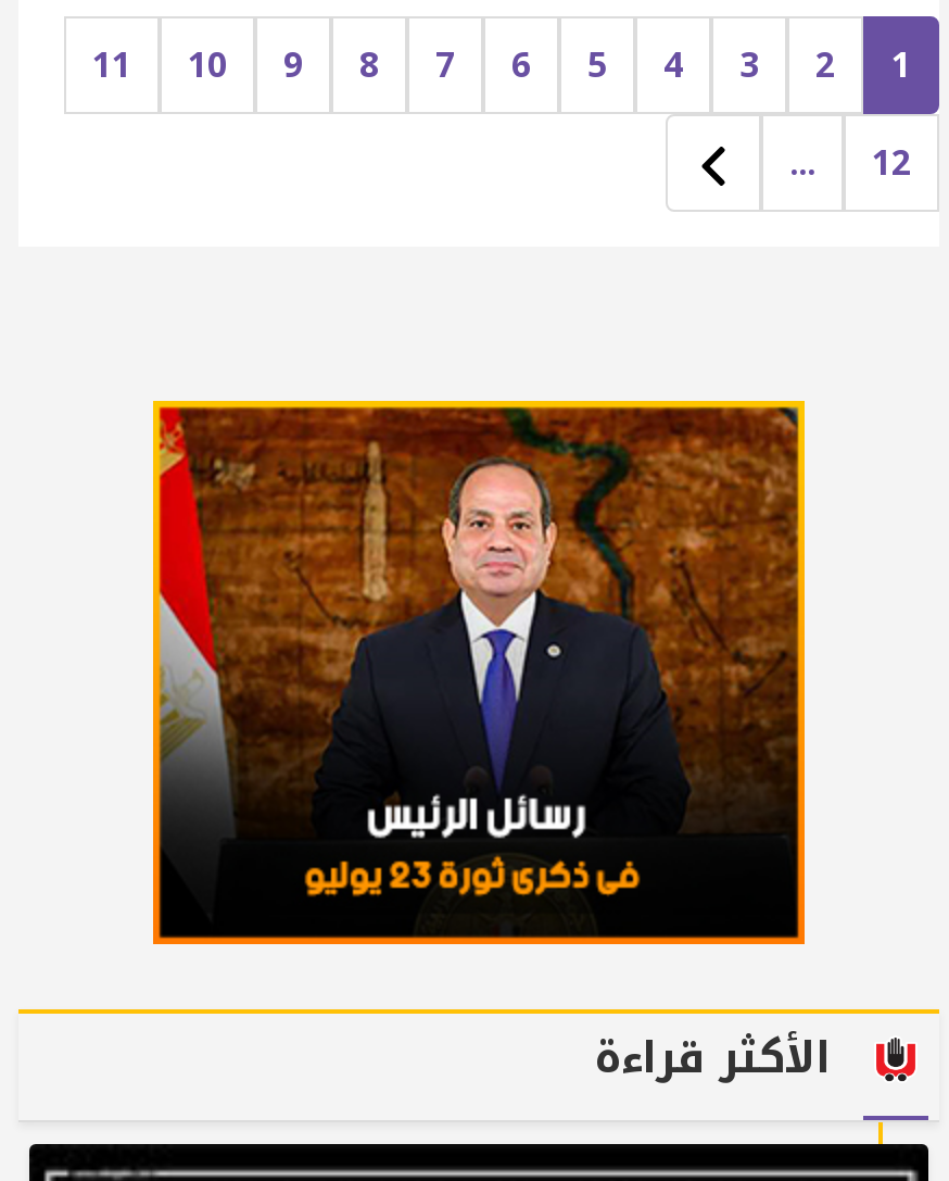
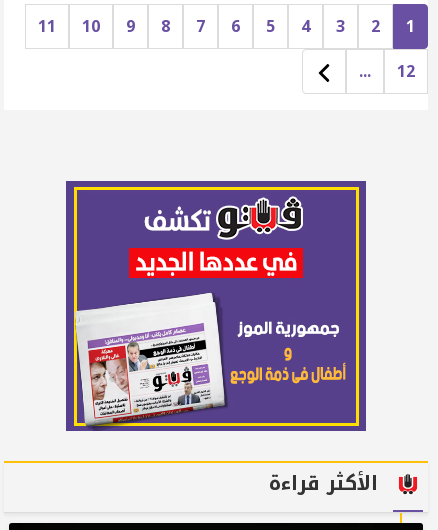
- [image]
+ [image]
